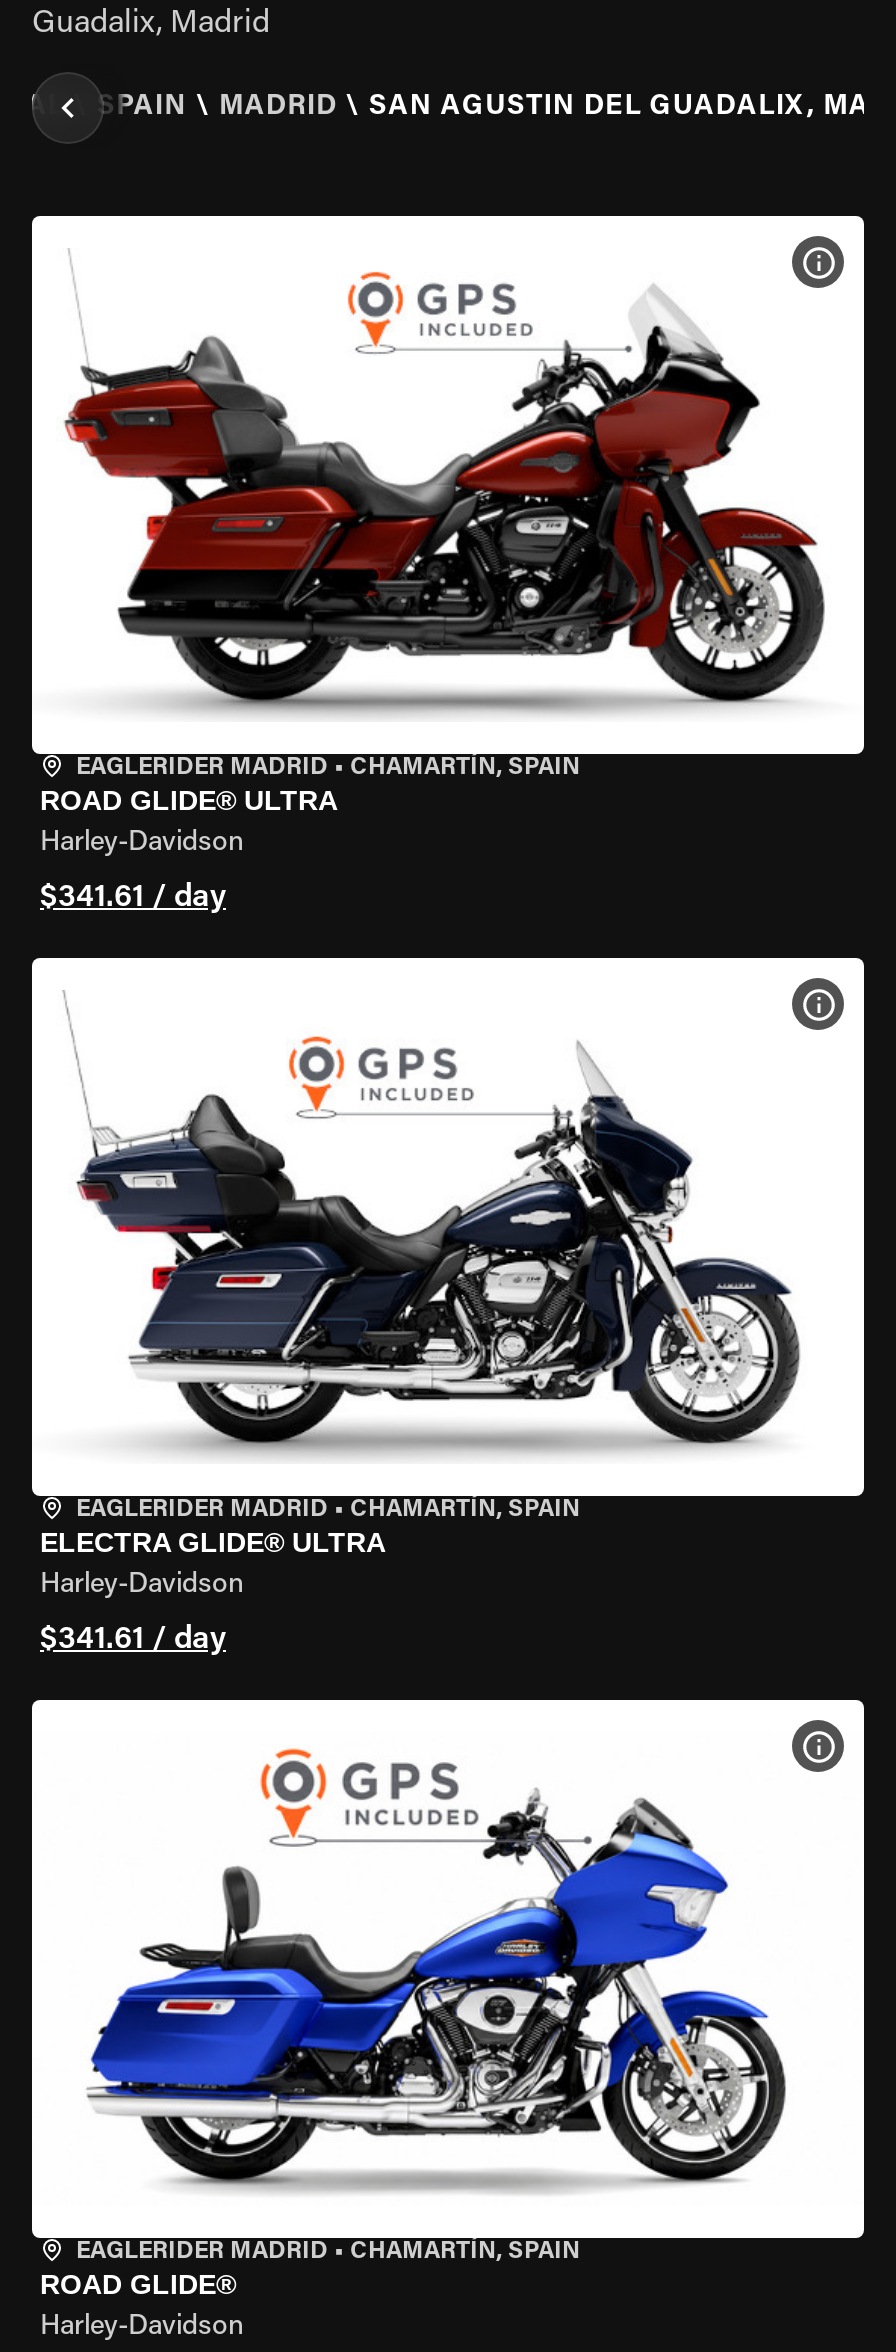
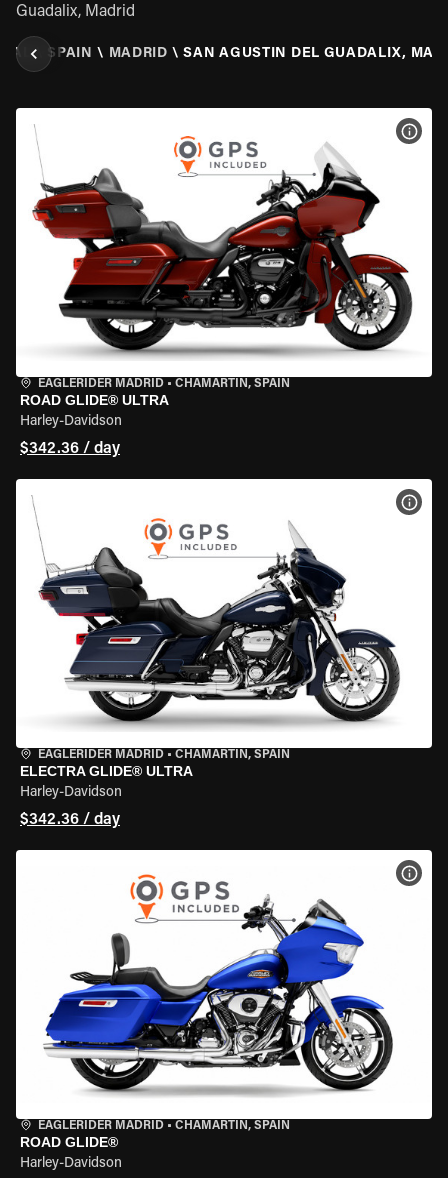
- $341.61 / day
+ $342.36 / day

- $341.61 / day
+ $342.36 / day
